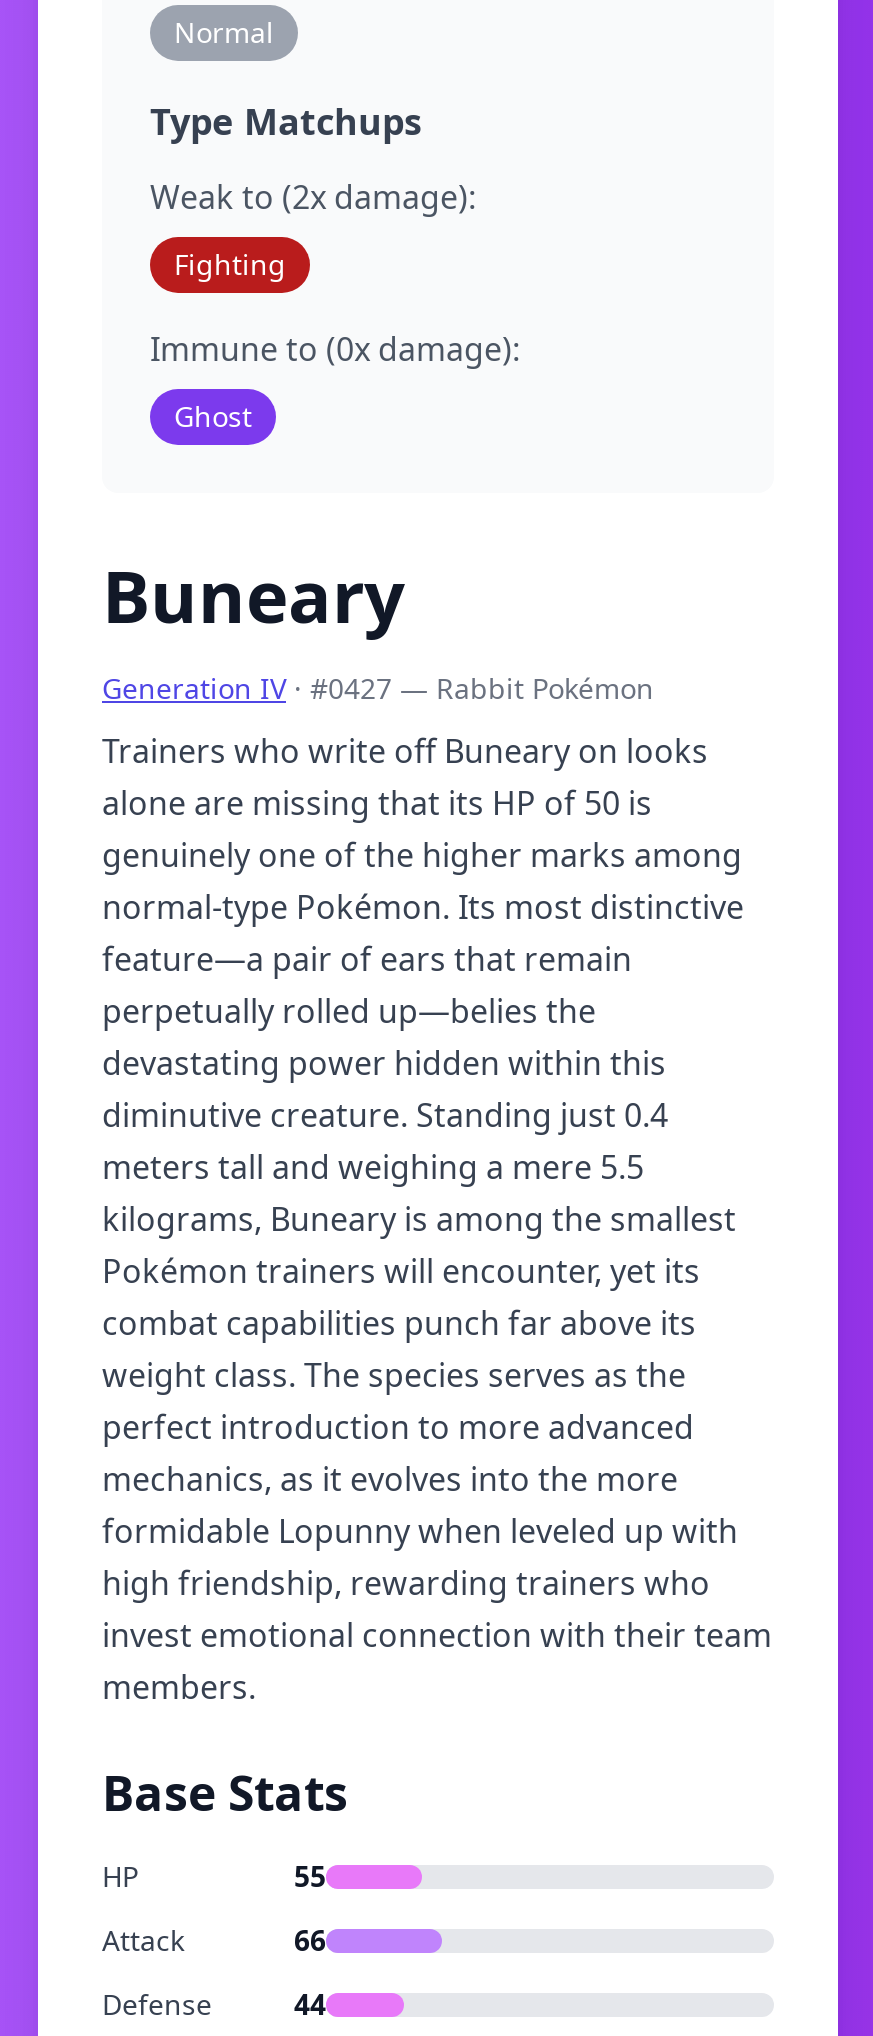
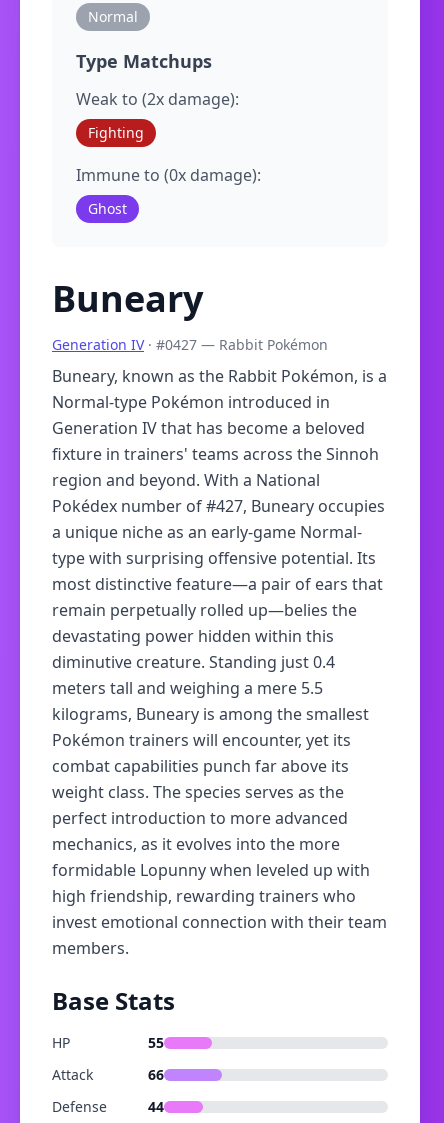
- Trainers who write off Buneary on looks
- alone are missing that its HP of 50 is
- genuinely one of the higher marks among
- normal-type Pokémon. Its most distinctive
- feature—a pair of ears that remain
- perpetually rolled up—belies the
+ Buneary, known as the Rabbit Pokémon, is a
+ Normal-type Pokémon introduced in
+ Generation IV that has become a beloved
+ fixture in trainers' teams across the Sinnoh
+ region and beyond. With a National
+ Pokédex number of #427, Buneary occupies
+ a unique niche as an early-game Normal-
+ type with surprising offensive potential. Its
+ most distinctive feature—a pair of ears that
+ remain perpetually rolled up—belies the
